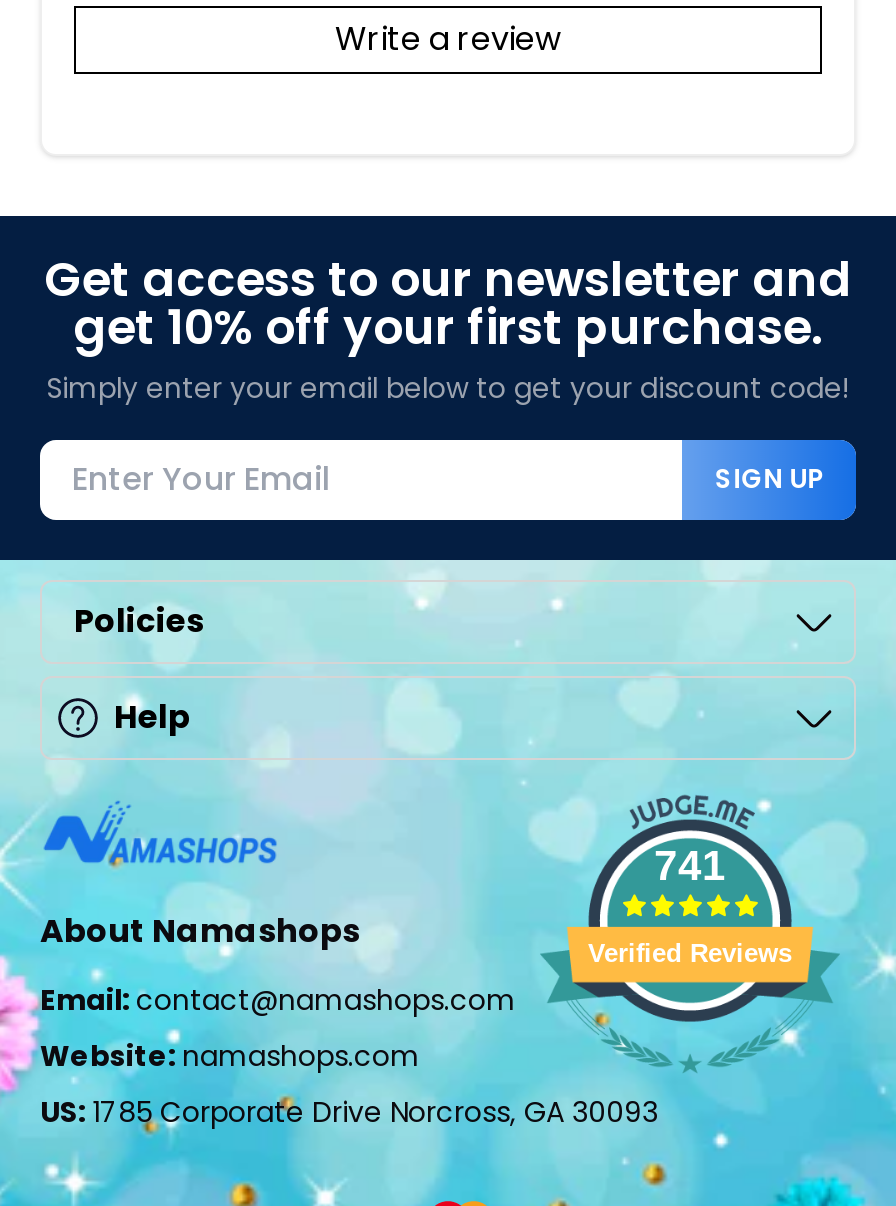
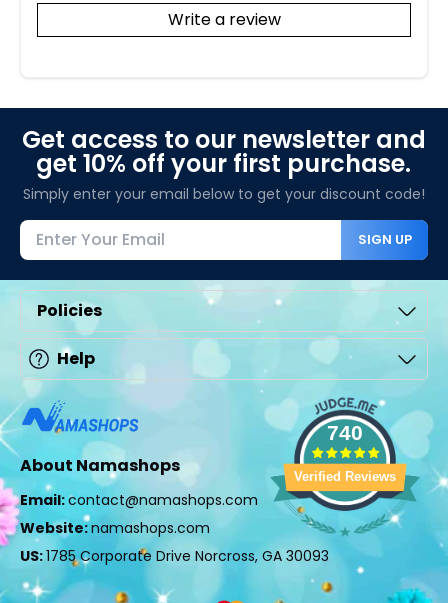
- 741
+ 740
